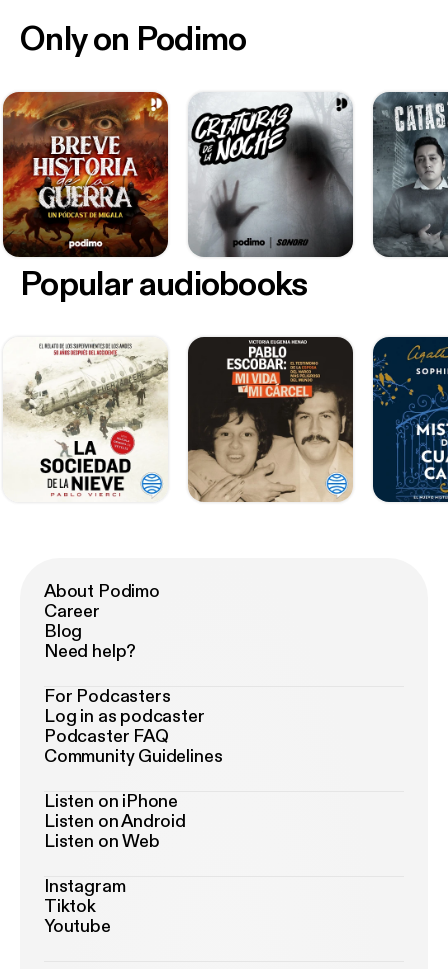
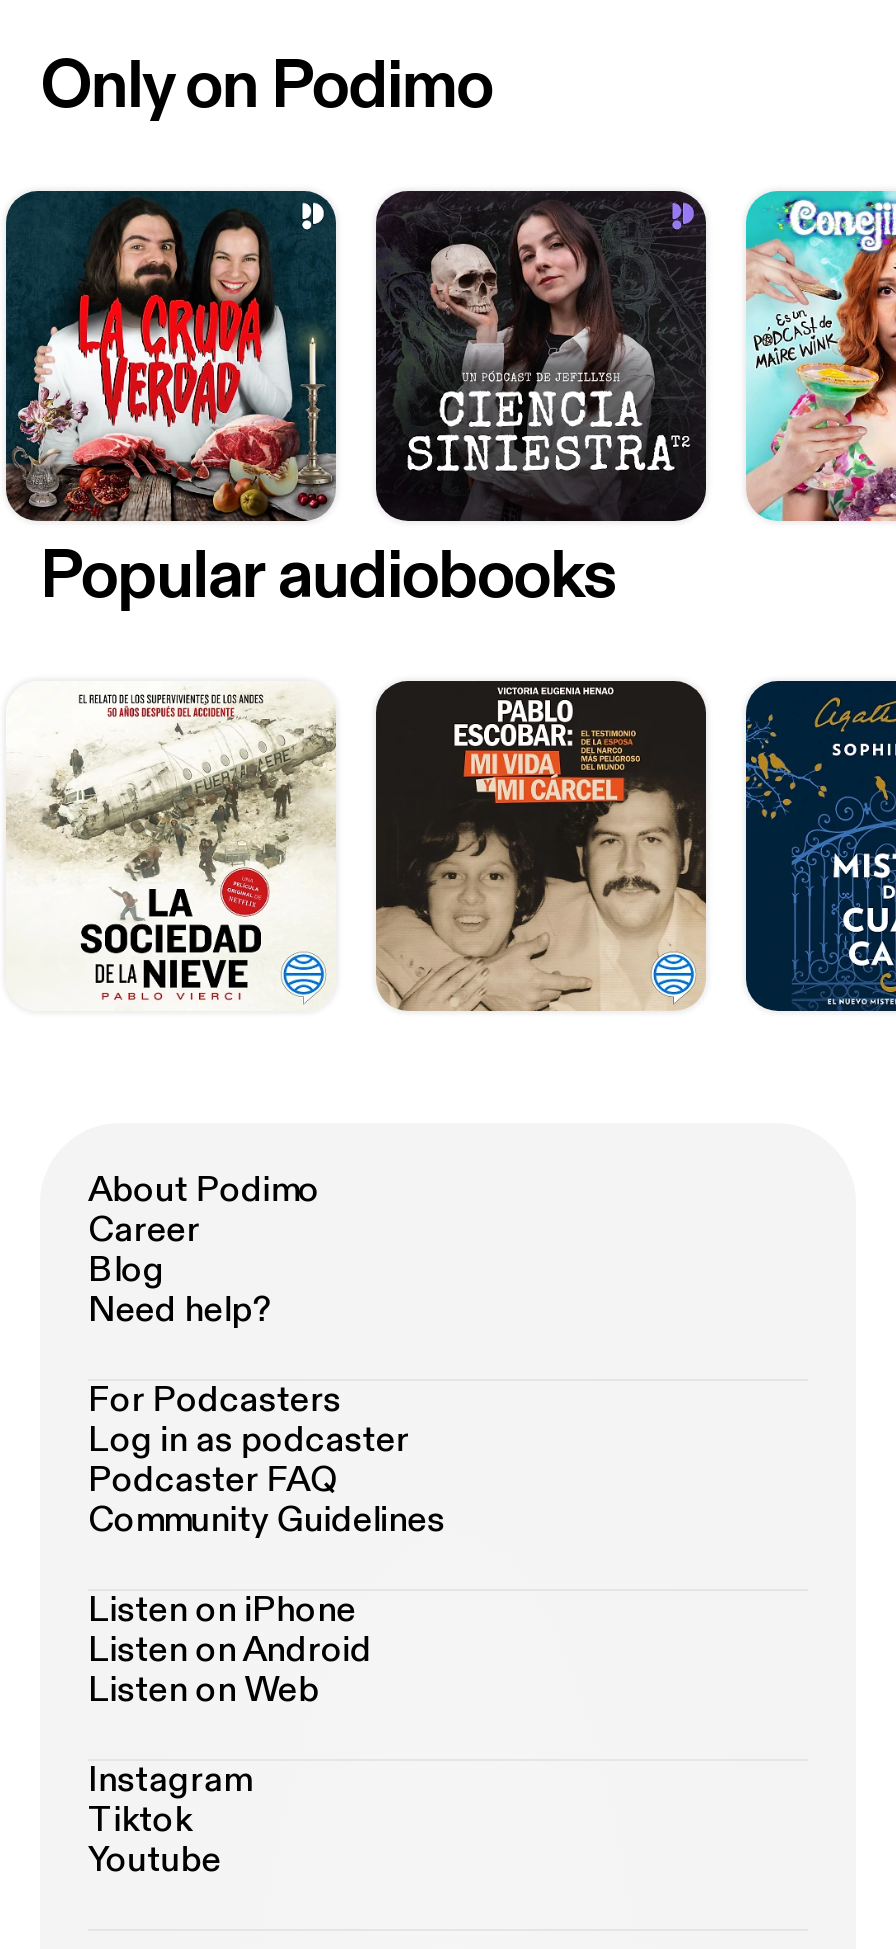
- [image]
+ [image]

- [image]
+ [image]

- [image]
+ [image]
